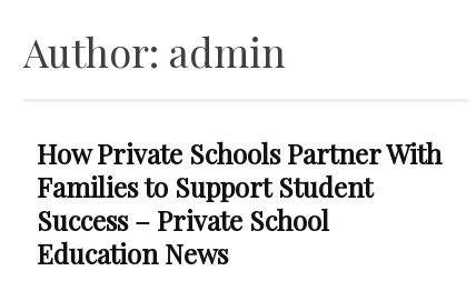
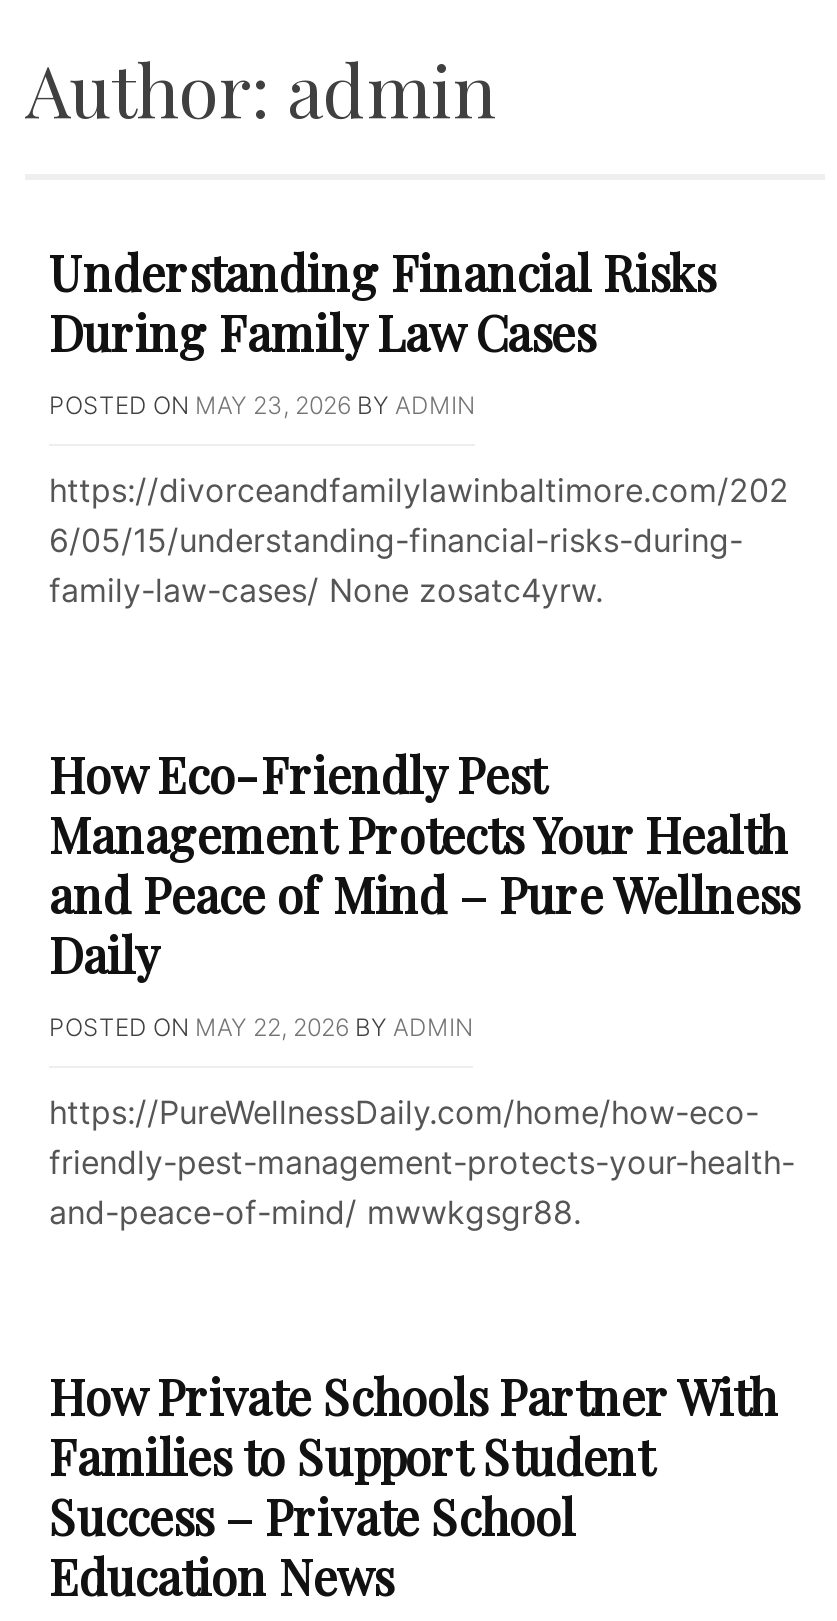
+ Understanding Financial Risks
+ During Family Law Cases
+ POSTED ON MAY 23, 2026 BY ADMIN
+ https://divorceandfamilylawinbaltimore.com/202
+ 6/05/15/understanding-financial-risks-during-
+ family-law-cases/ None zosatc4yrw.
+ How Eco-Friendly Pest
+ Management Protects Your Health
+ and Peace of Mind – Pure Wellness
+ Daily
+ POSTED ON MAY 22, 2026 BY ADMIN
+ https://PureWellnessDaily.com/home/how-eco-
+ friendly-pest-management-protects-your-health-
+ and-peace-of-mind/ mwwkgsgr88.
